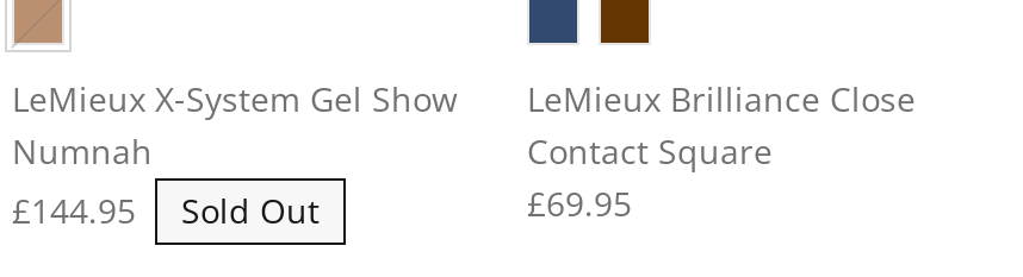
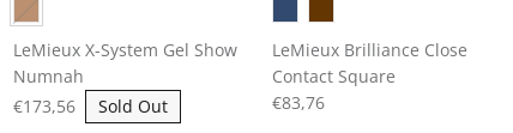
- £144.95 Sold Out
+ €173,56 Sold Out

- £69.95
+ €83,76
